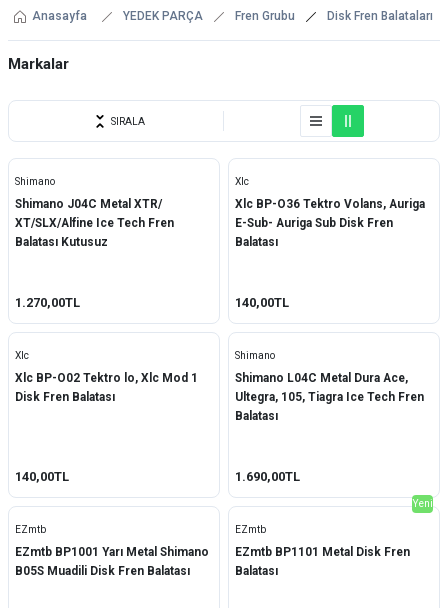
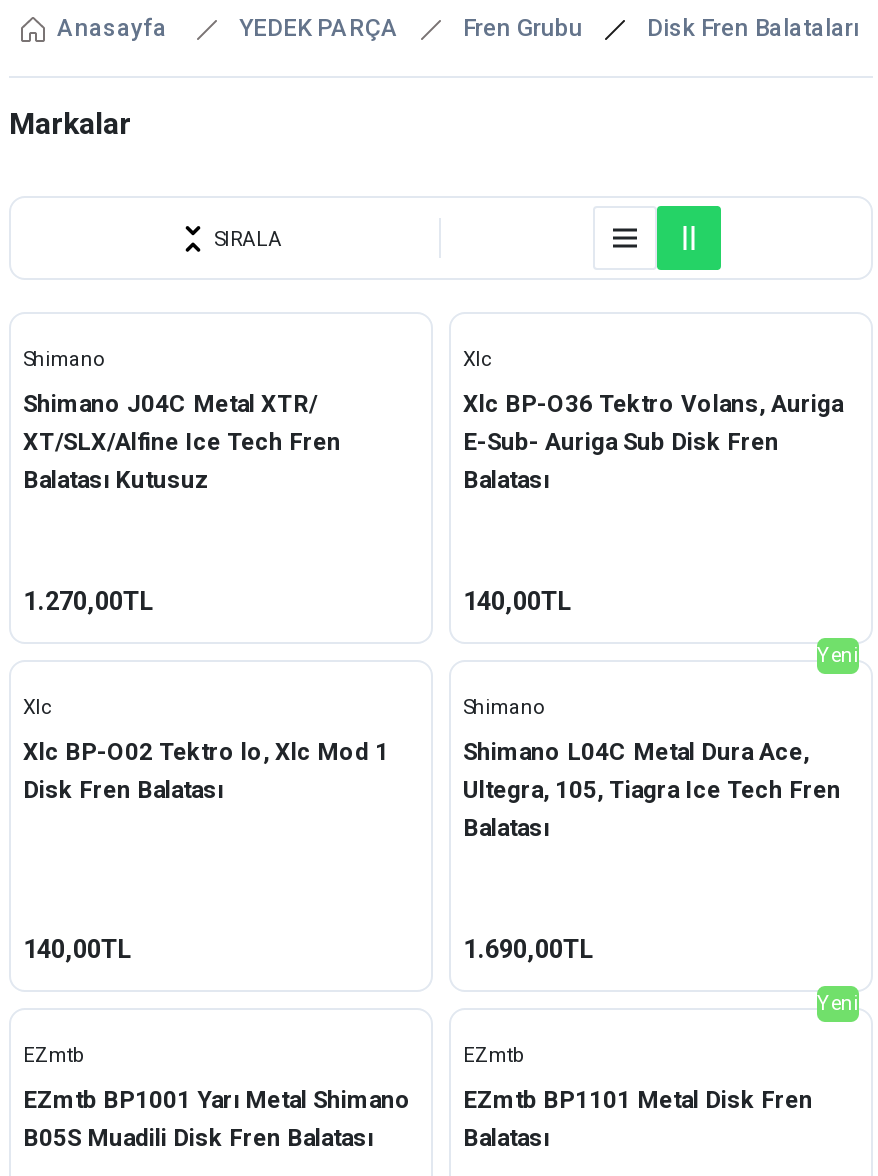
+ Yeni
